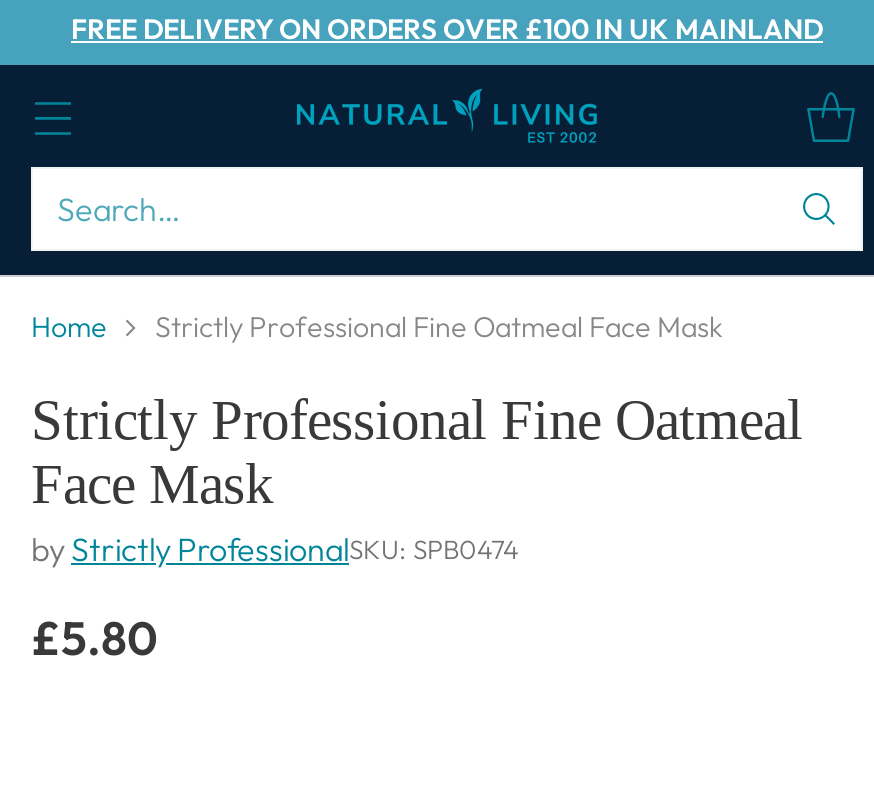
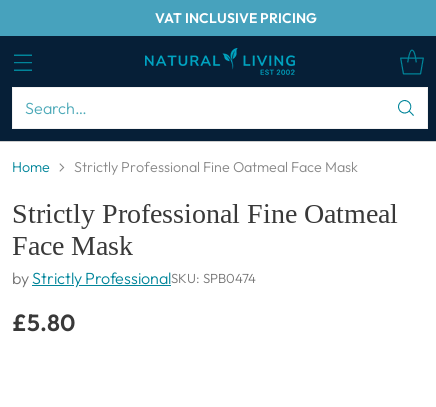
- FREE DELIVERY ON ORDERS OVER £100 IN UK MAINLAND
+ VAT INCLUSIVE PRICING
